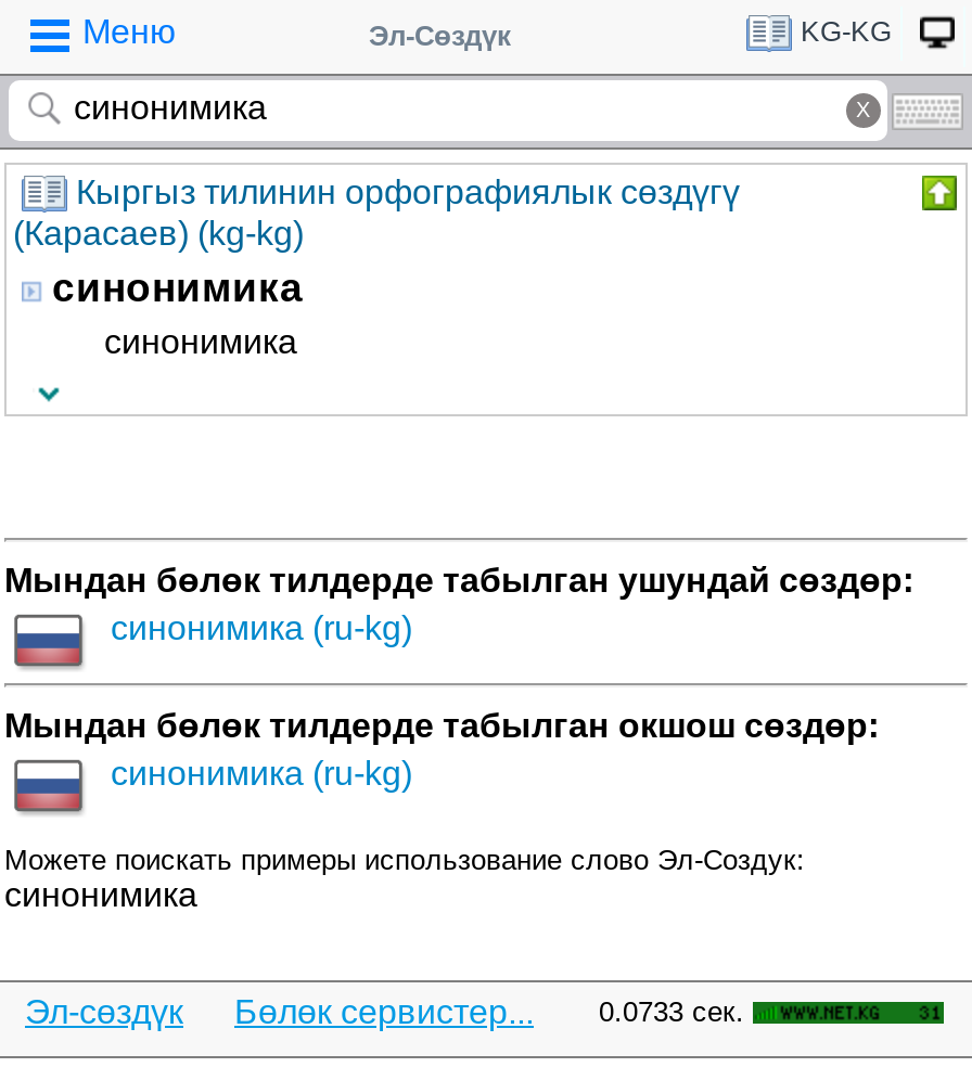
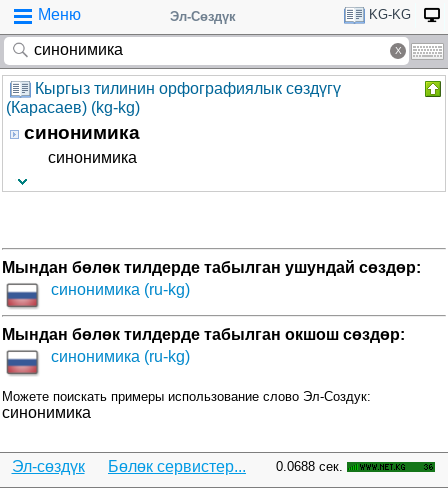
- Эл-сөздүк Бөлөк сервистер... 0.0733 сек.
+ Эл-сөздүк Бөлөк сервистер... 0.0688 сек.
